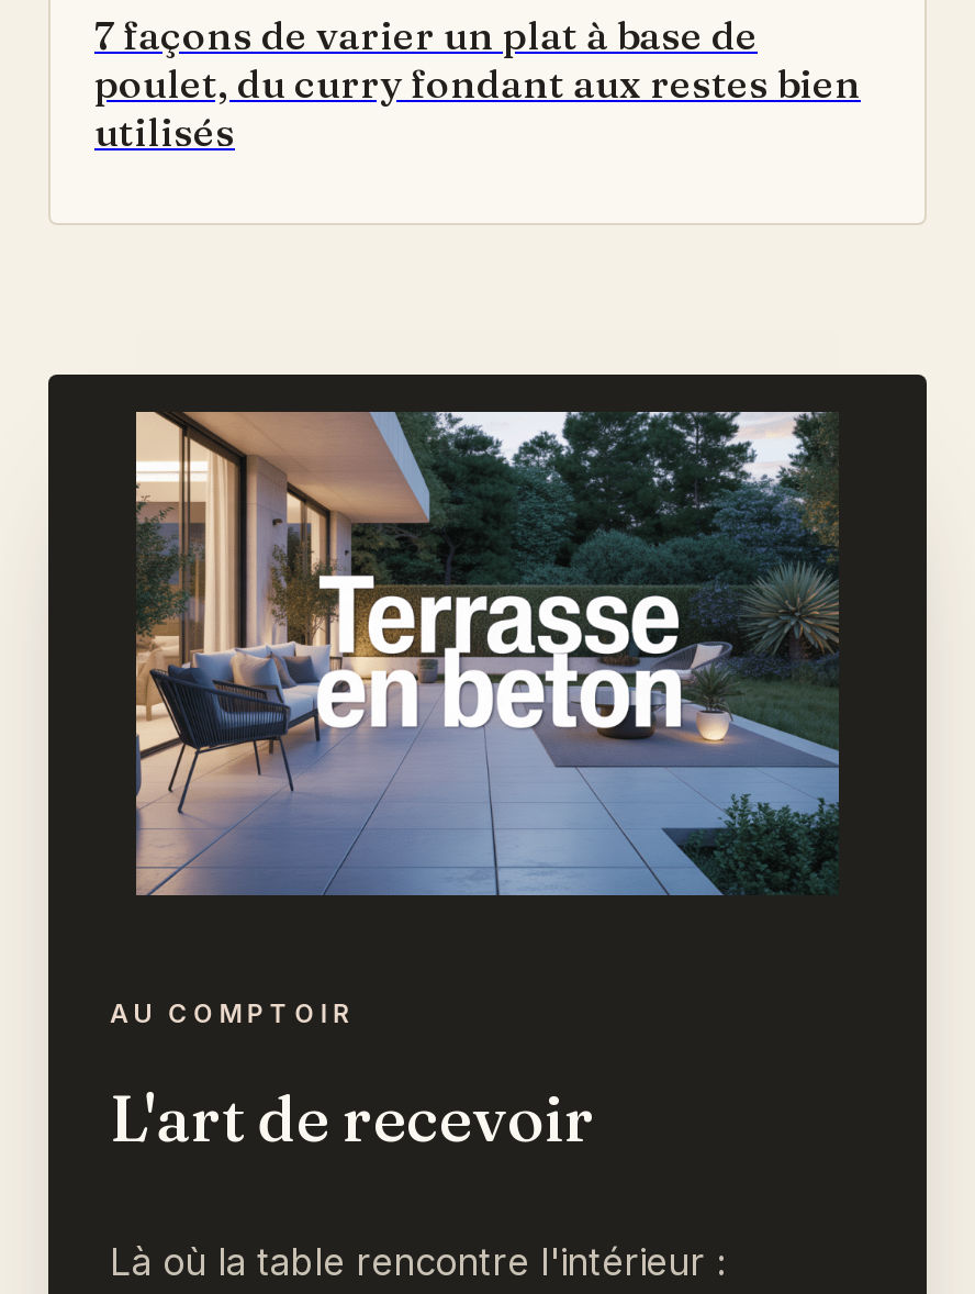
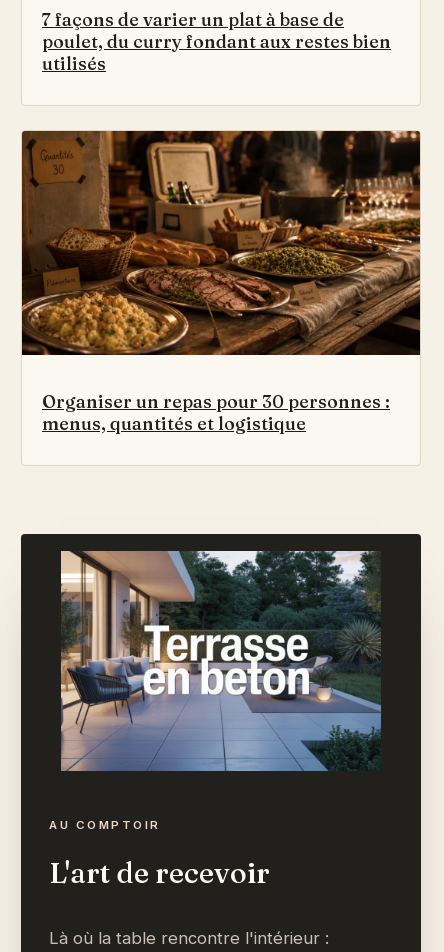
+ [image]
+ Organiser un repas pour 30 personnes :
+ menus, quantités et logistique
